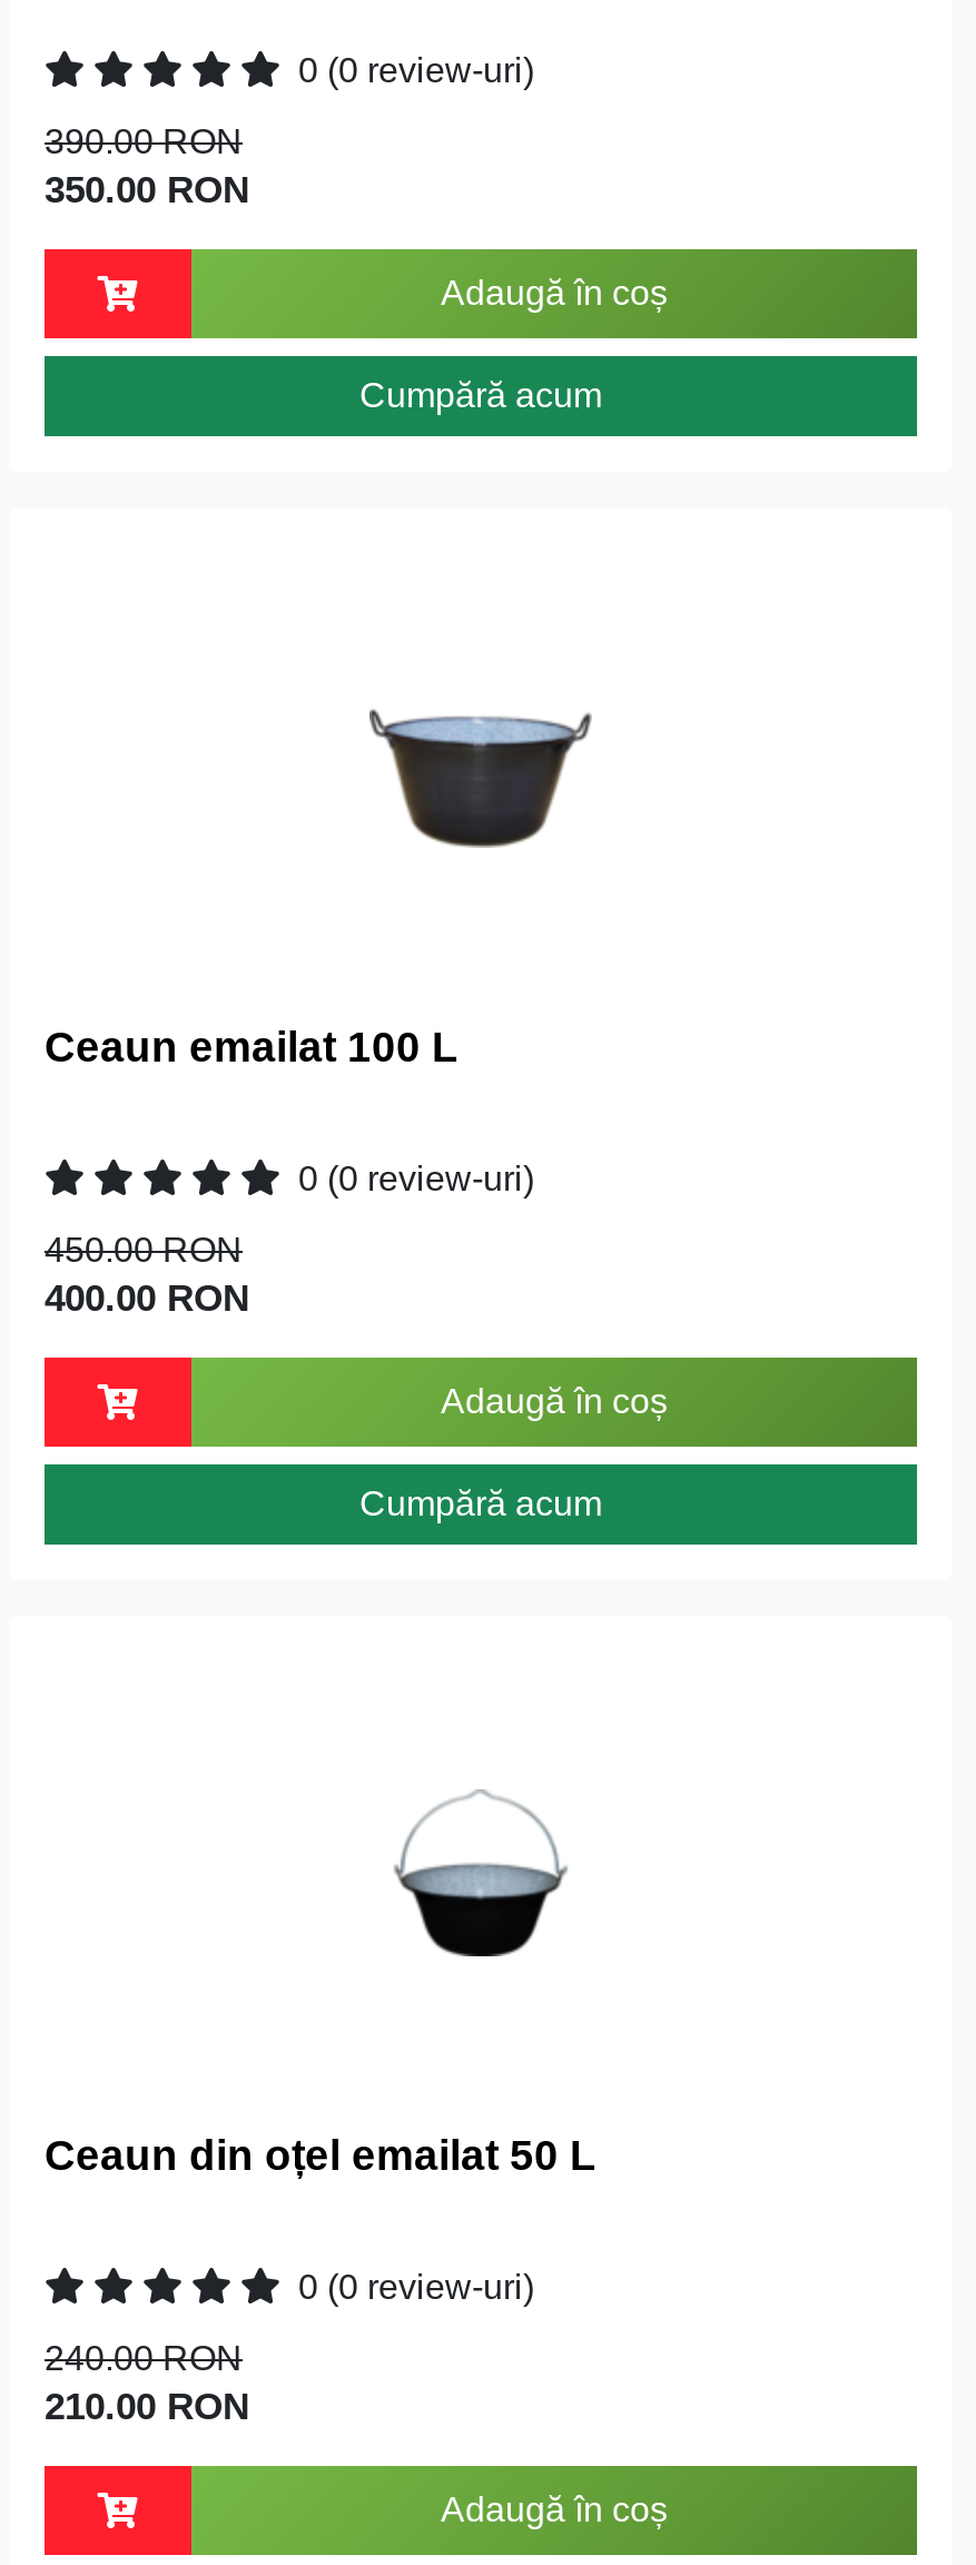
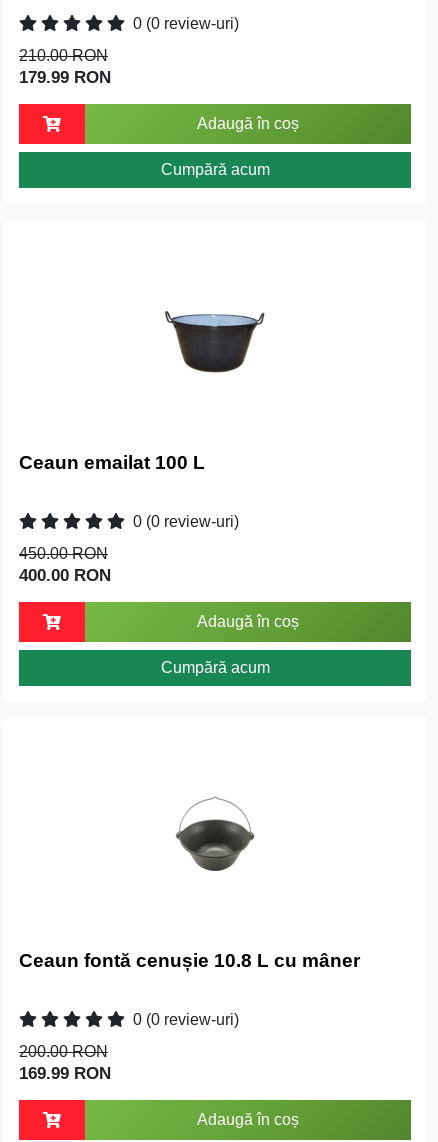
- 390.00 RON
+ 210.00 RON

- 350.00 RON
+ 179.99 RON

- [image]
+ [image]

- Ceaun din oțel emailat 50 L
+ Ceaun fontă cenușie 10.8 L cu mâner

- 240.00 RON
+ 200.00 RON

- 210.00 RON
+ 169.99 RON
